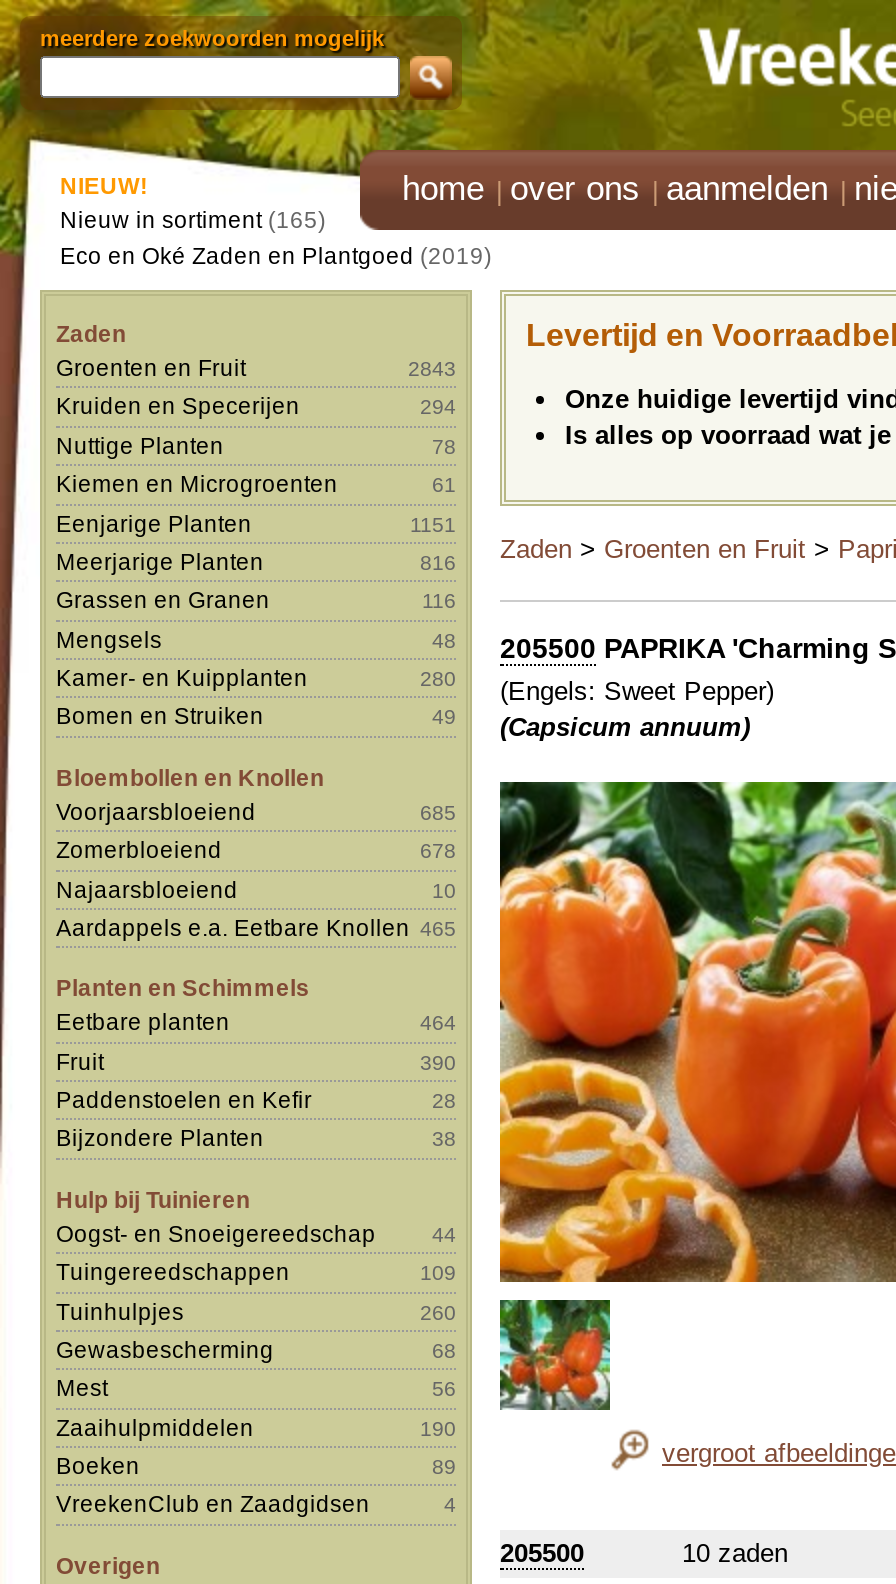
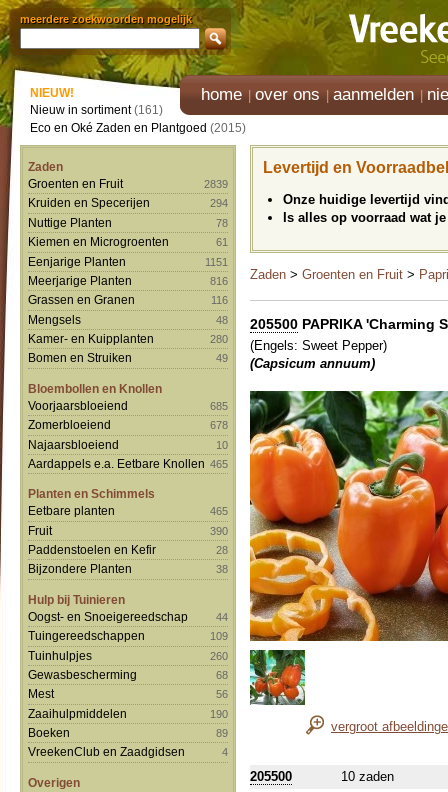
- Nieuw in sortiment (165)
+ Nieuw in sortiment (161)

- Eco en Oké Zaden en Plantgoed (2019)
+ Eco en Oké Zaden en Plantgoed (2015)

- 2843
+ 2839

- 464
+ 465
